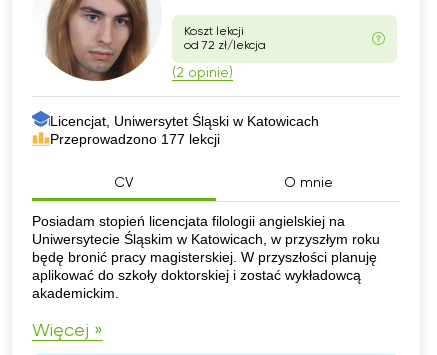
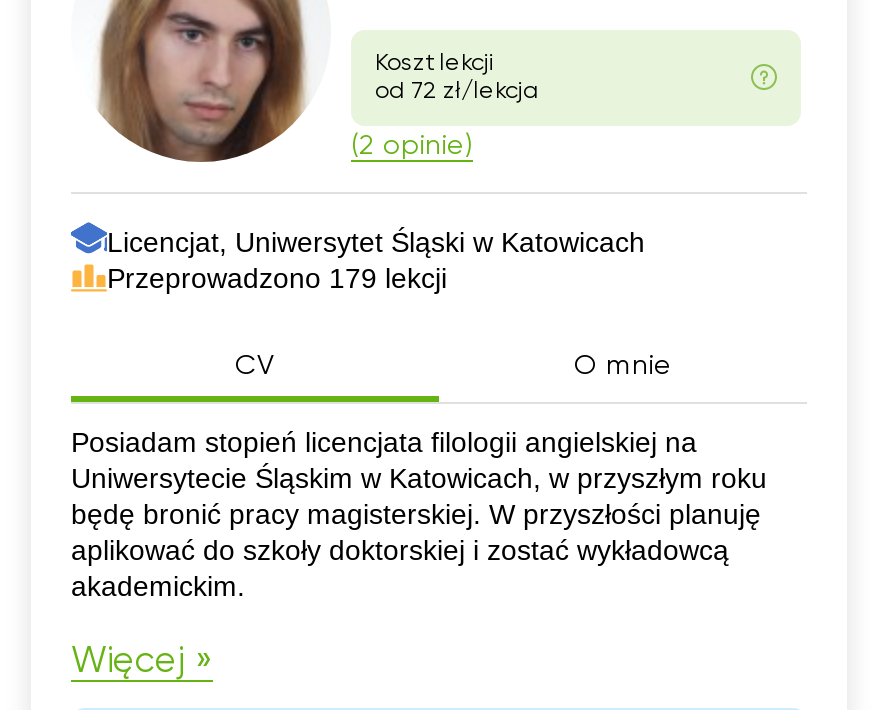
- Przeprowadzono 177 lekcji
+ Przeprowadzono 179 lekcji
